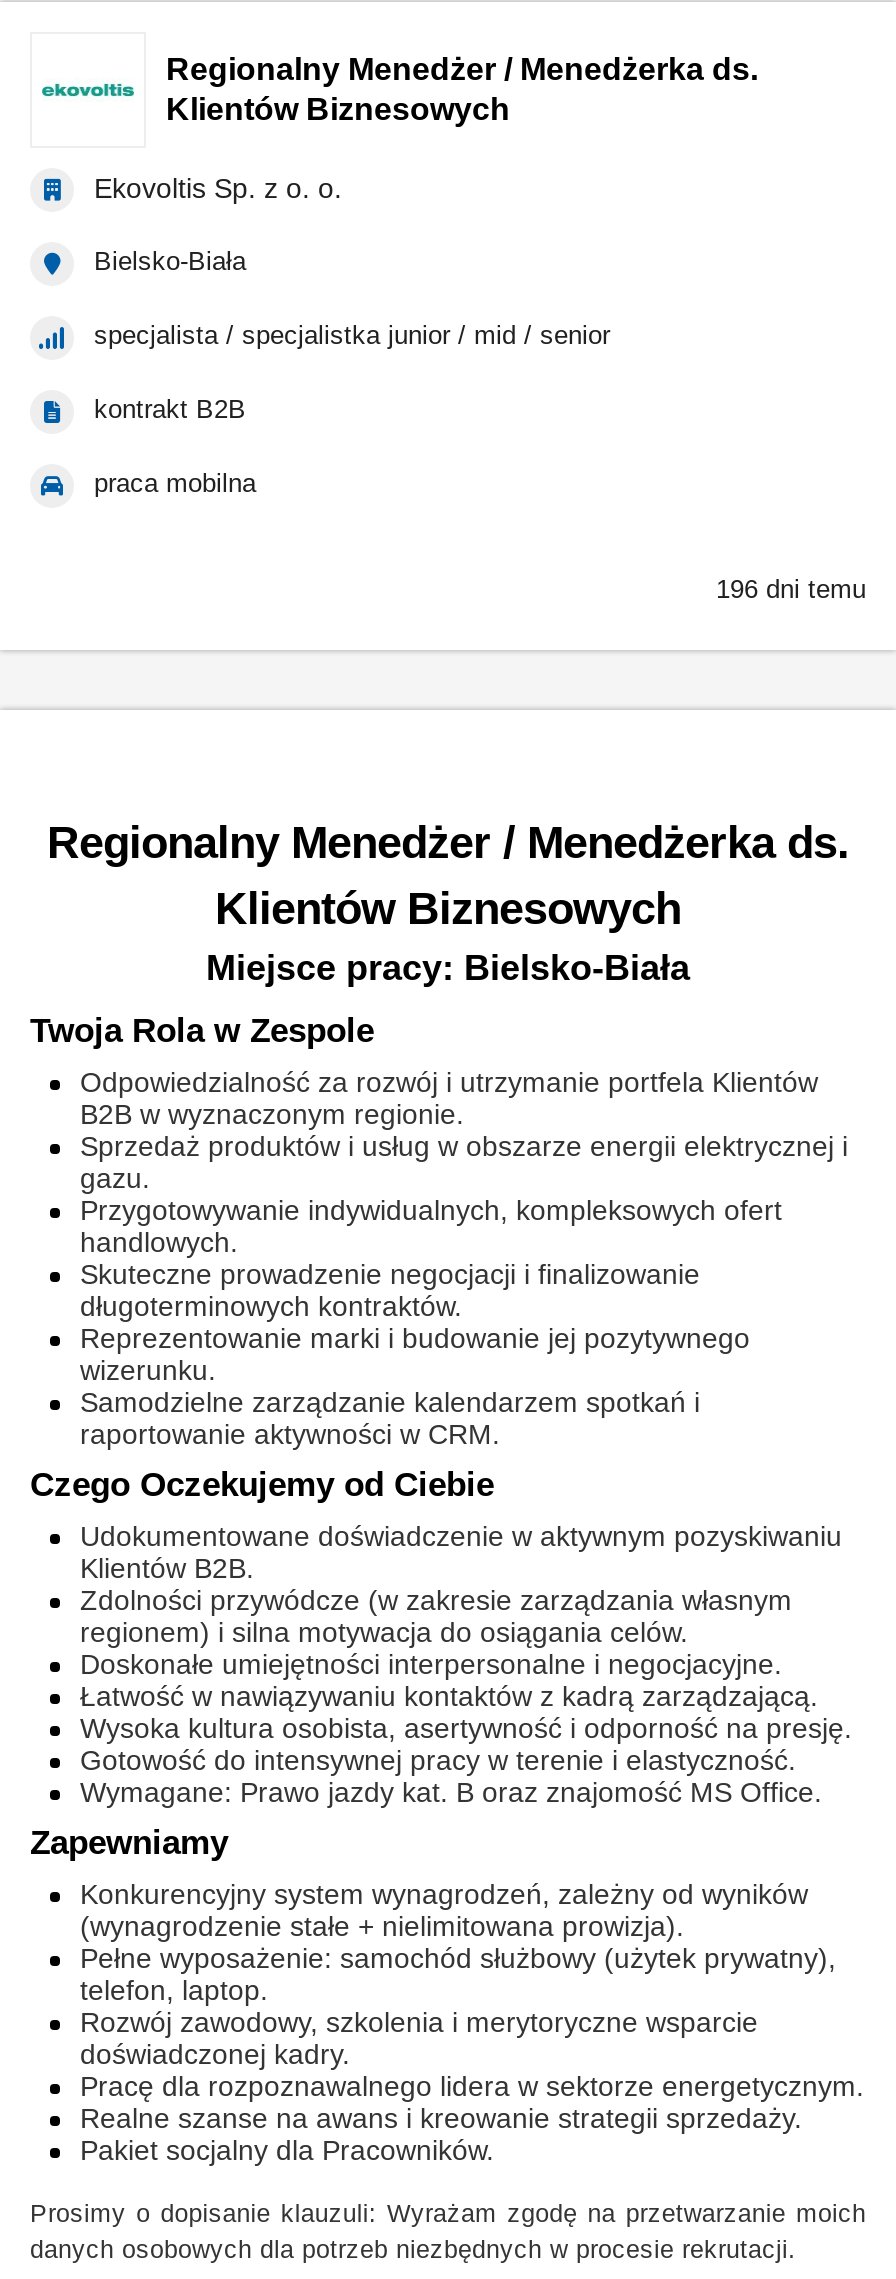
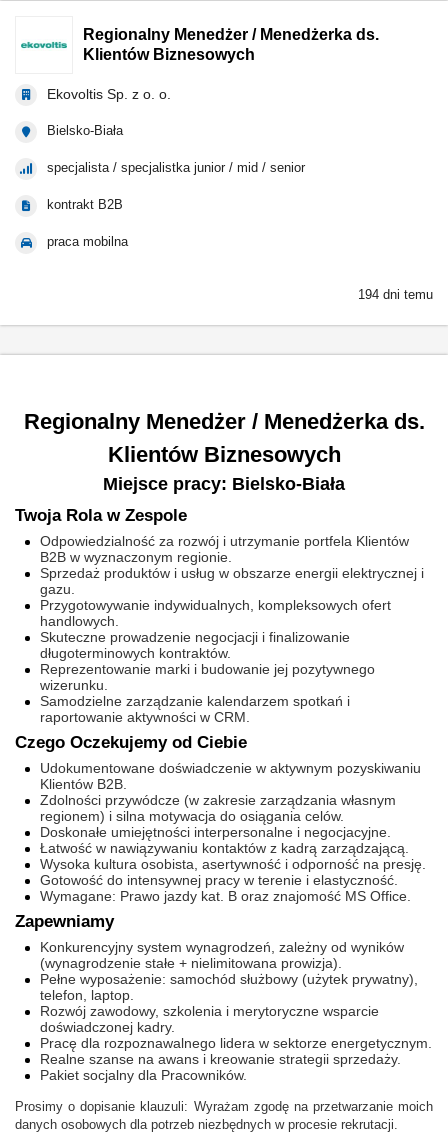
- 196 dni temu
+ 194 dni temu
